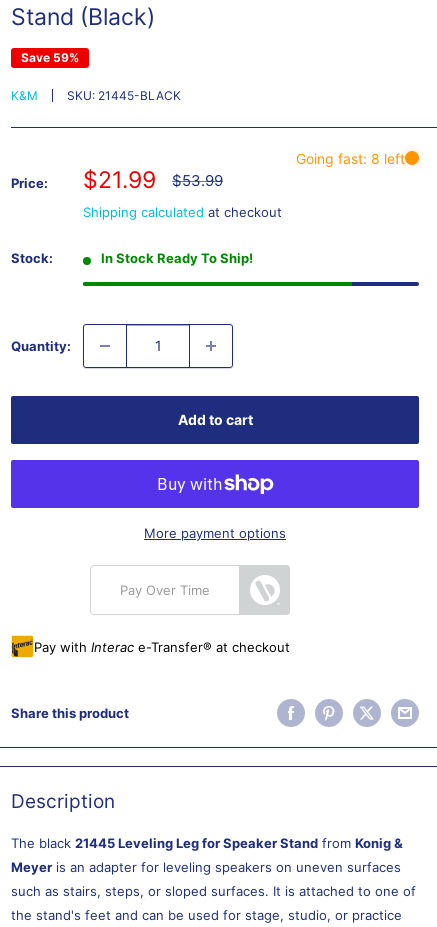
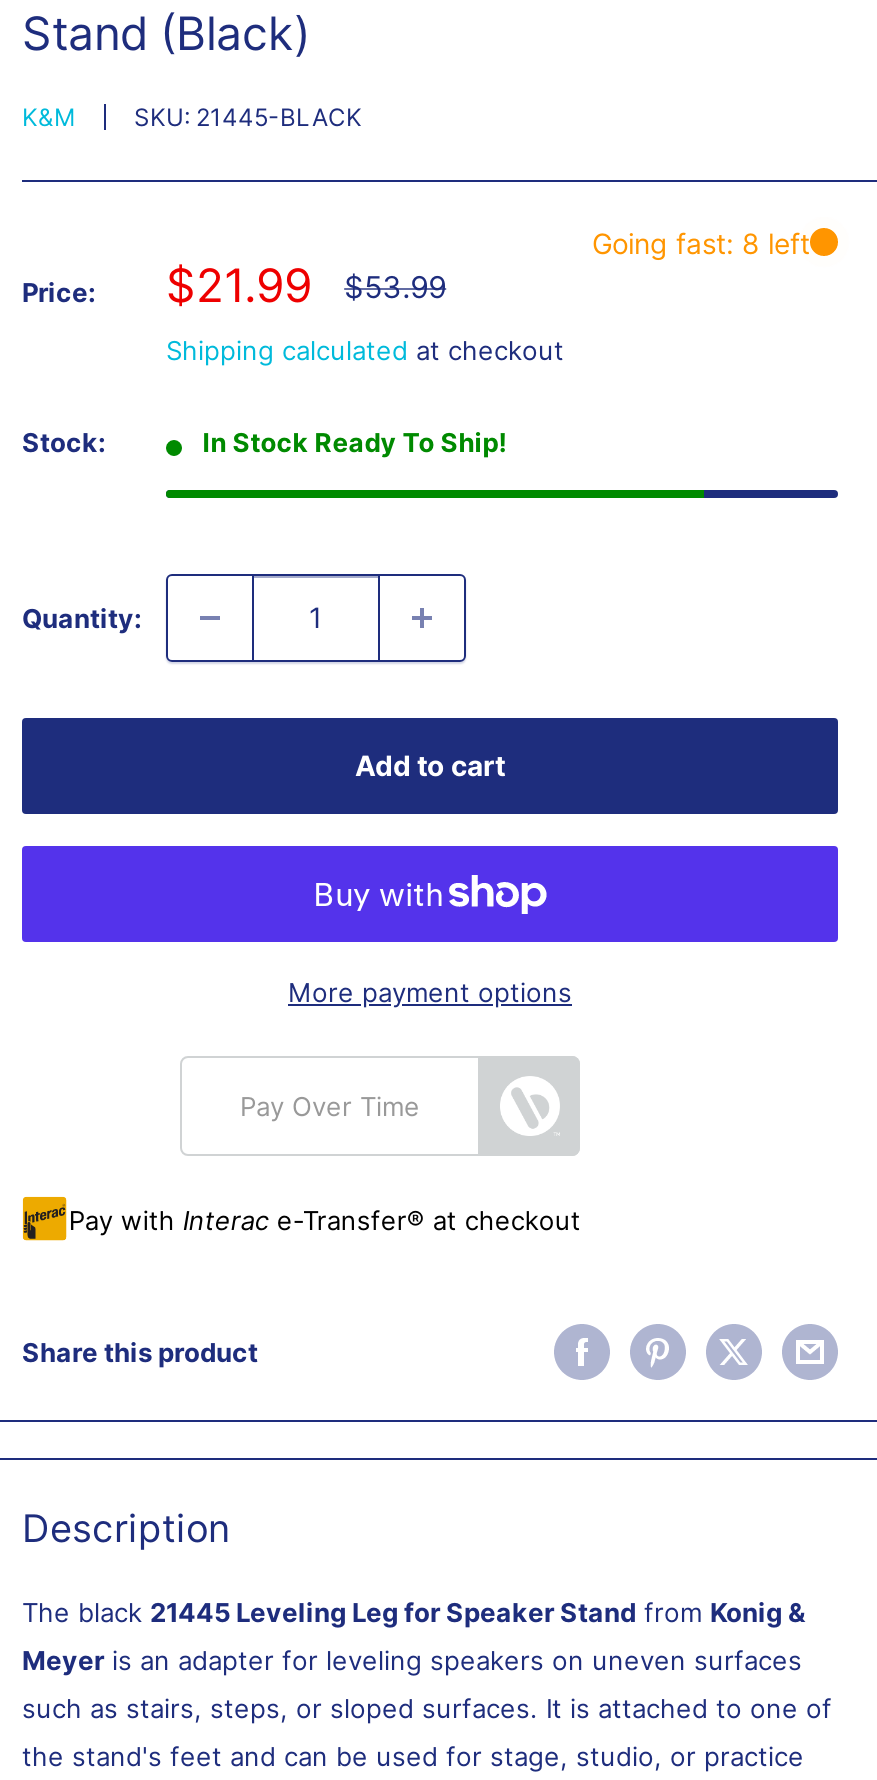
- Save 59%
